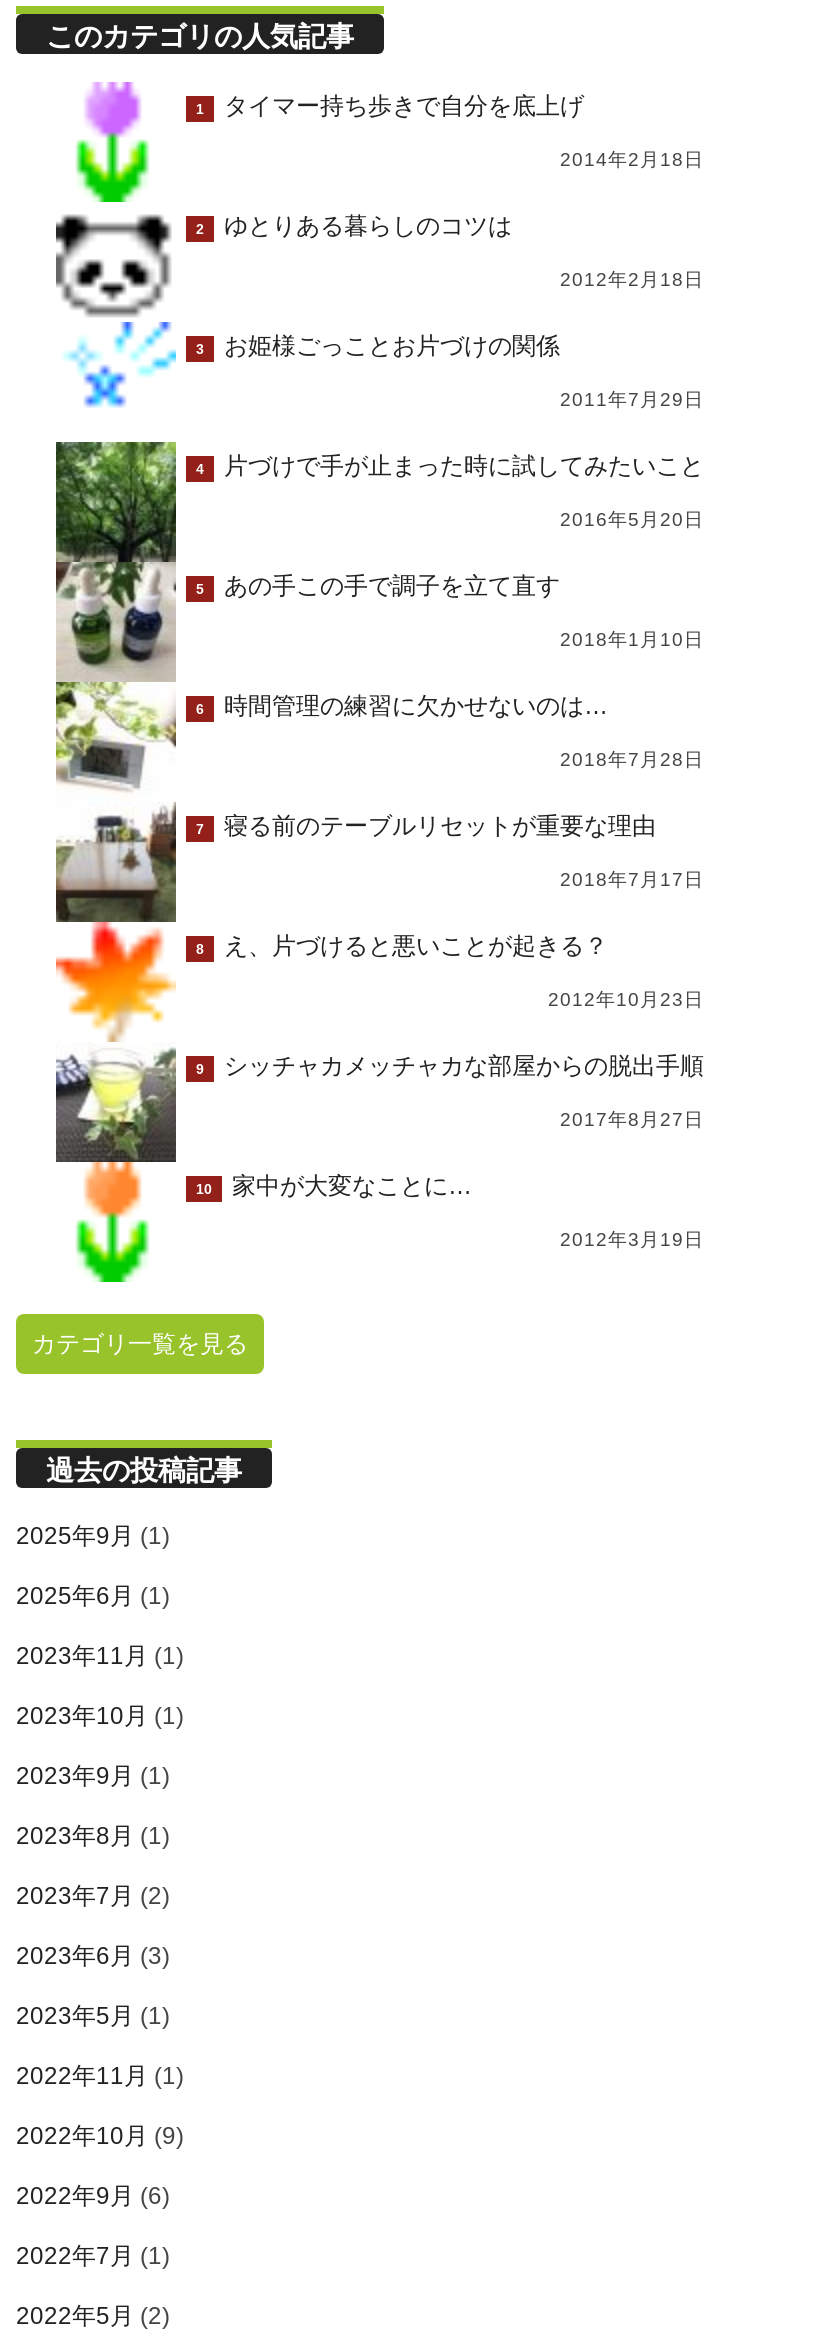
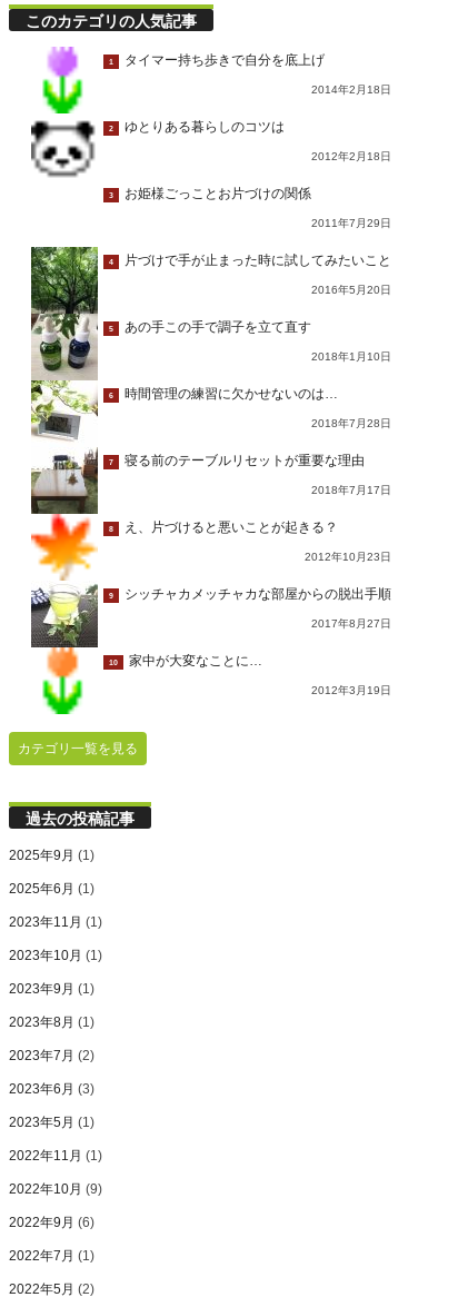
- [image]
